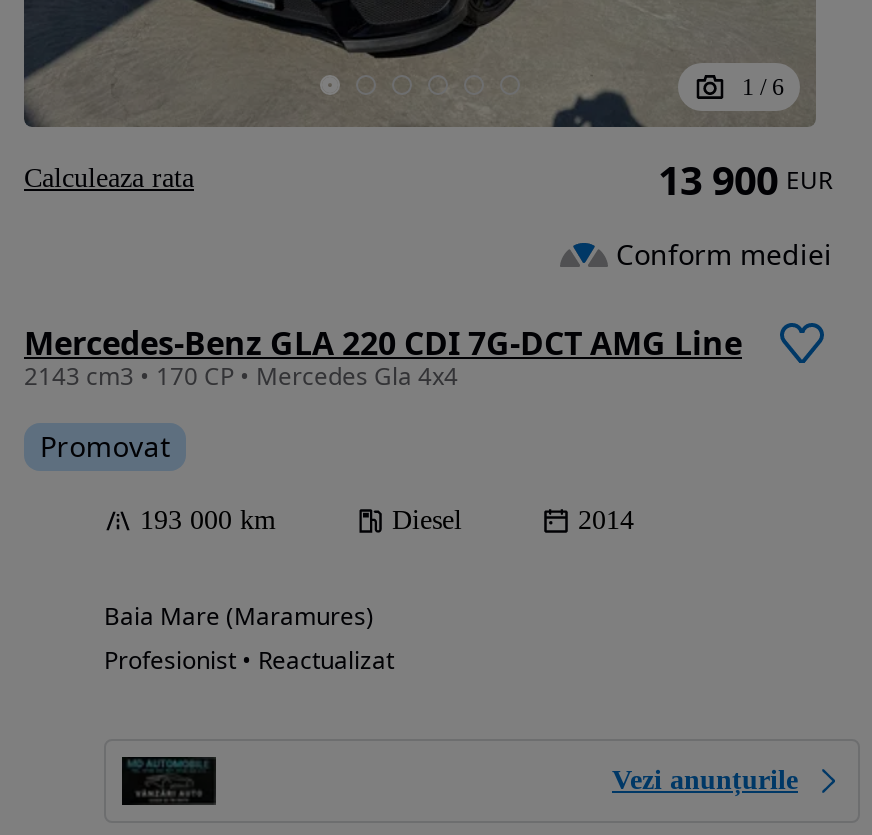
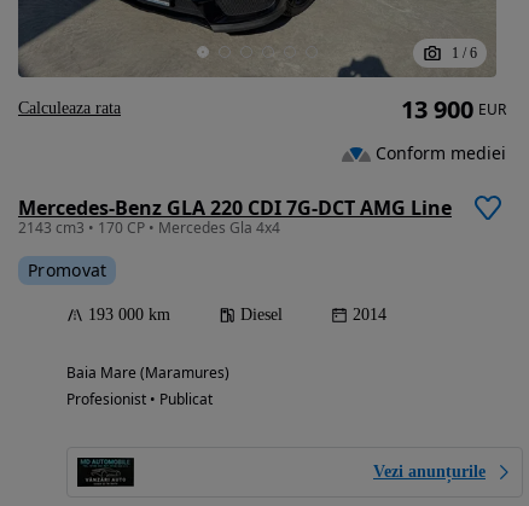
- Profesionist • Reactualizat
+ Profesionist • Publicat
